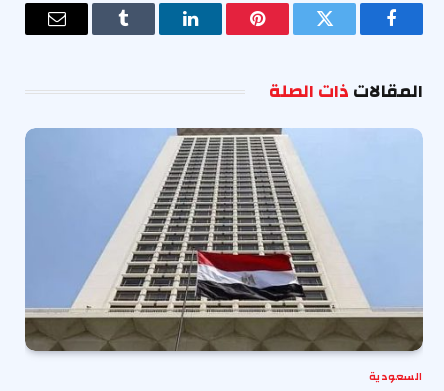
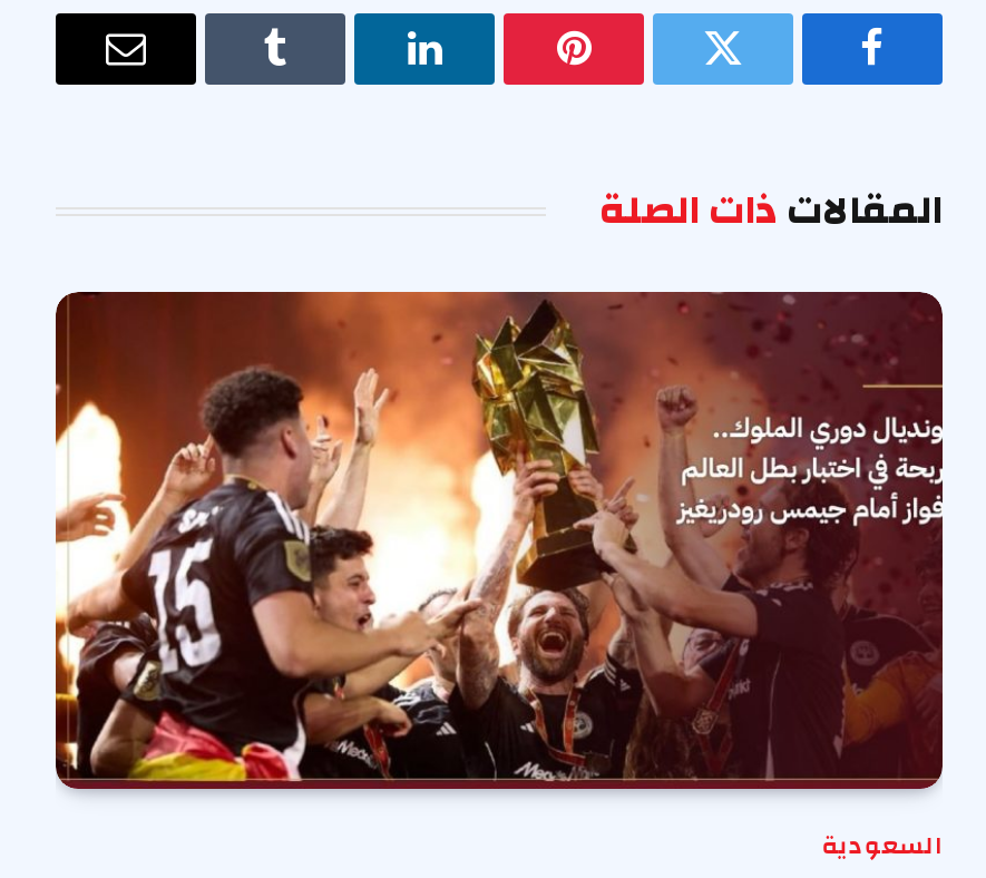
- [image]
+ [image]
